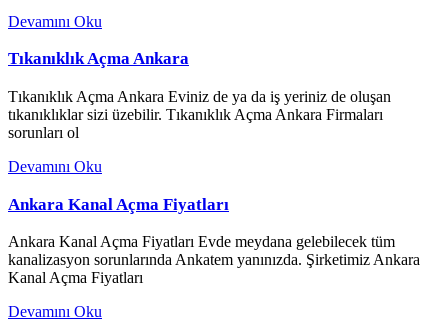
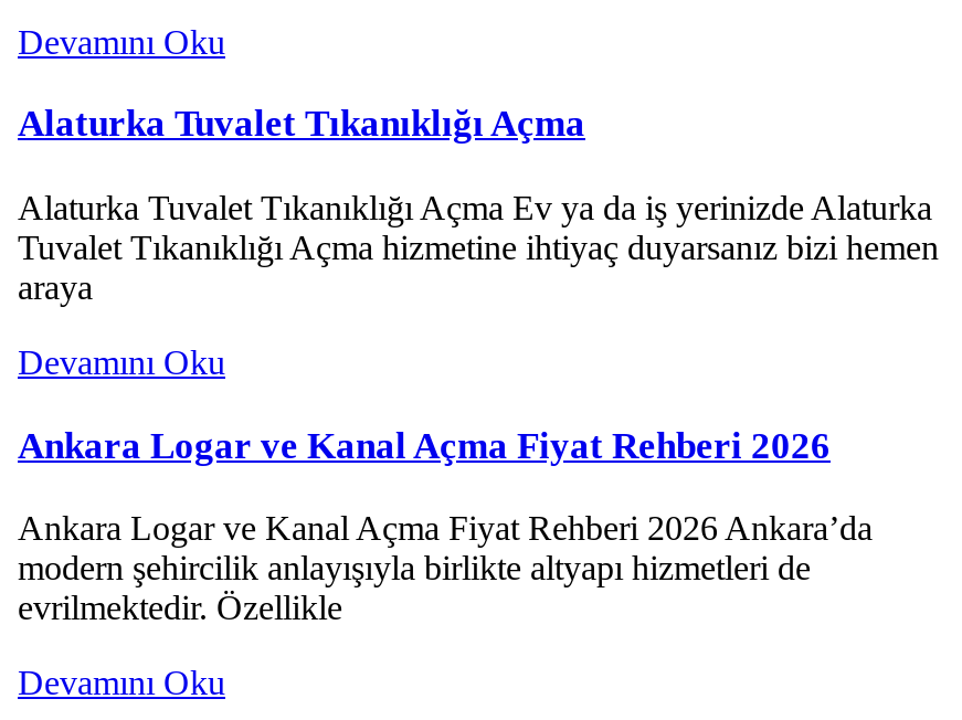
- Tıkanıklık Açma Ankara
+ Alaturka Tuvalet Tıkanıklığı Açma

- Tıkanıklık Açma Ankara Eviniz de ya da iş yeriniz de oluşan
- tıkanıklıklar sizi üzebilir. Tıkanıklık Açma Ankara Firmaları
- sorunları ol
+ Alaturka Tuvalet Tıkanıklığı Açma Ev ya da iş yerinizde Alaturka
+ Tuvalet Tıkanıklığı Açma hizmetine ihtiyaç duyarsanız bizi hemen
+ araya

- Ankara Kanal Açma Fiyatları
+ Ankara Logar ve Kanal Açma Fiyat Rehberi 2026

- Ankara Kanal Açma Fiyatları Evde meydana gelebilecek tüm
- kanalizasyon sorunlarında Ankatem yanınızda. Şirketimiz Ankara
- Kanal Açma Fiyatları
+ Ankara Logar ve Kanal Açma Fiyat Rehberi 2026 Ankara’da
+ modern şehircilik anlayışıyla birlikte altyapı hizmetleri de
+ evrilmektedir. Özellikle
